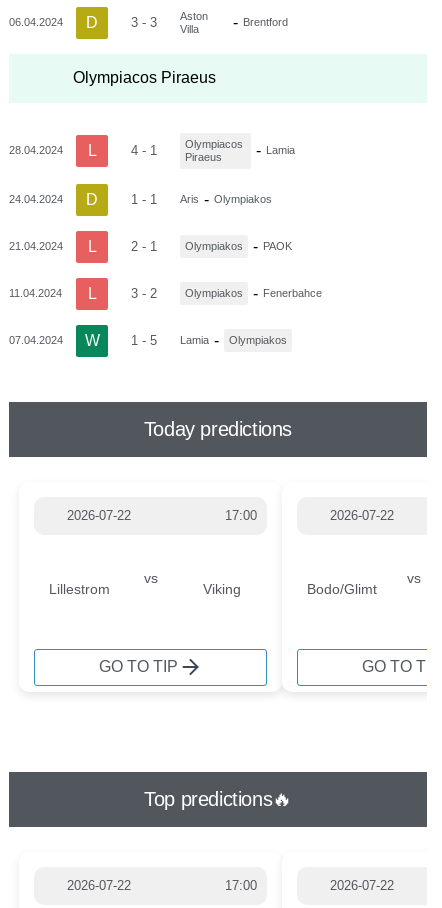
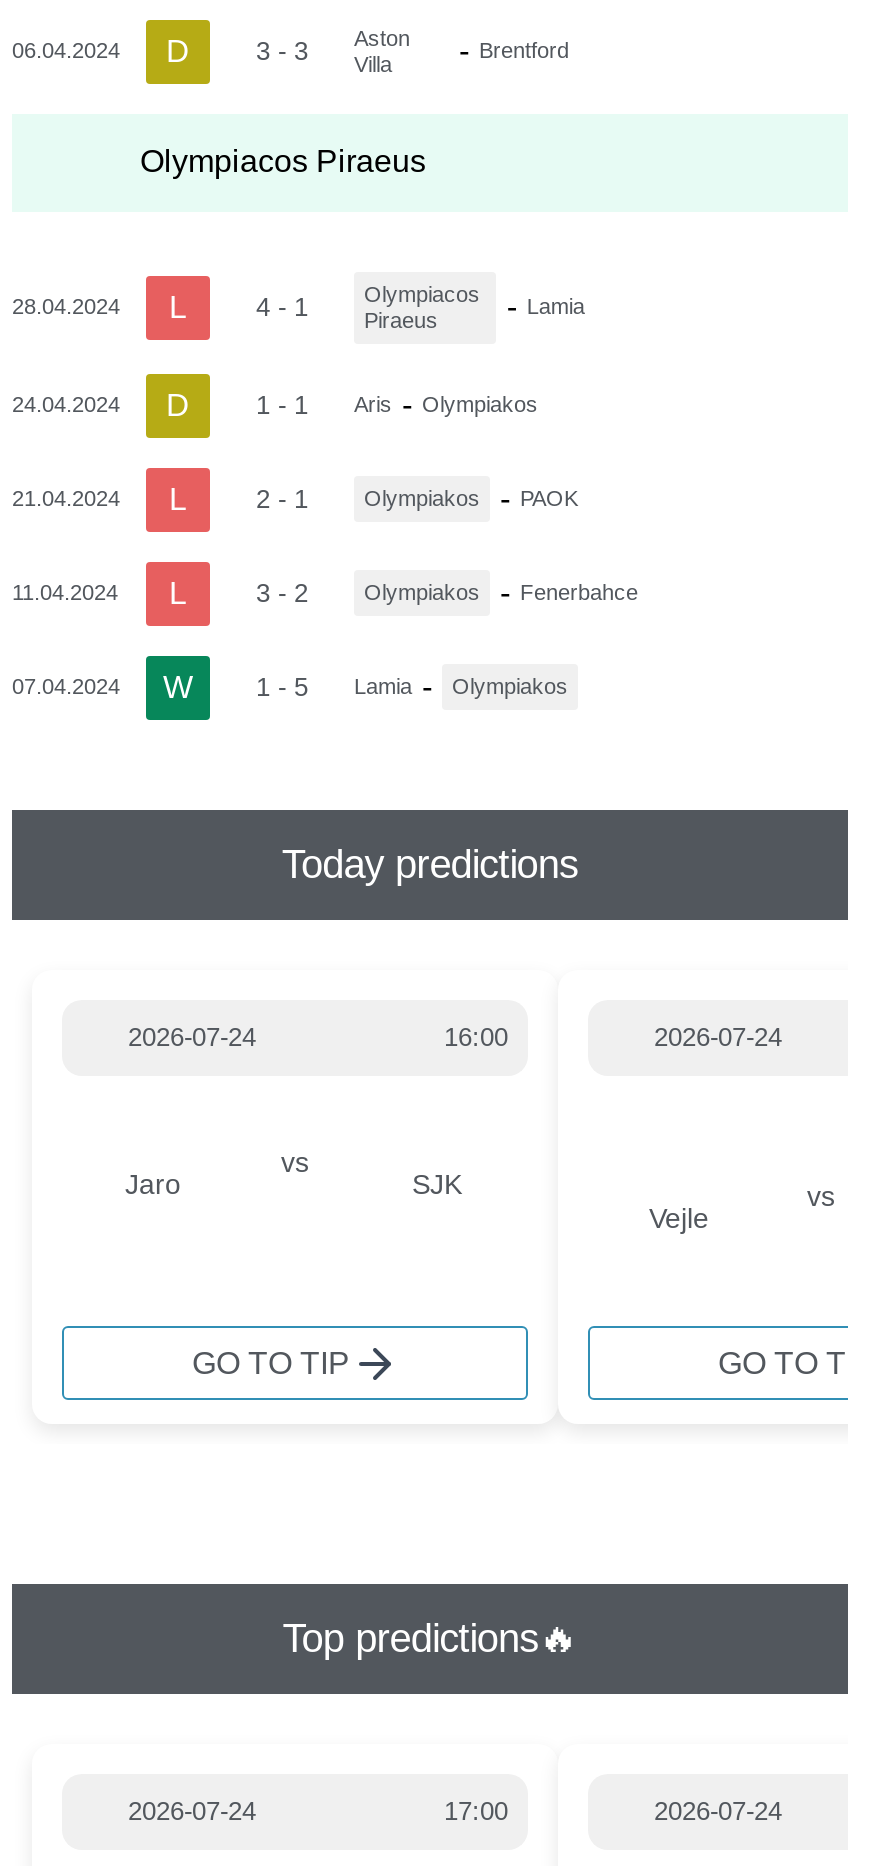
- 2026-07-22
- 17:00
+ 2026-07-24
+ 16:00

- 2026-07-22
+ 2026-07-24

- Lillestrom
+ Jaro

- Viking
+ SJK

- Bodo/Glimt
+ Vejle

- 2026-07-22
+ 2026-07-24

- 2026-07-22
+ 2026-07-24
